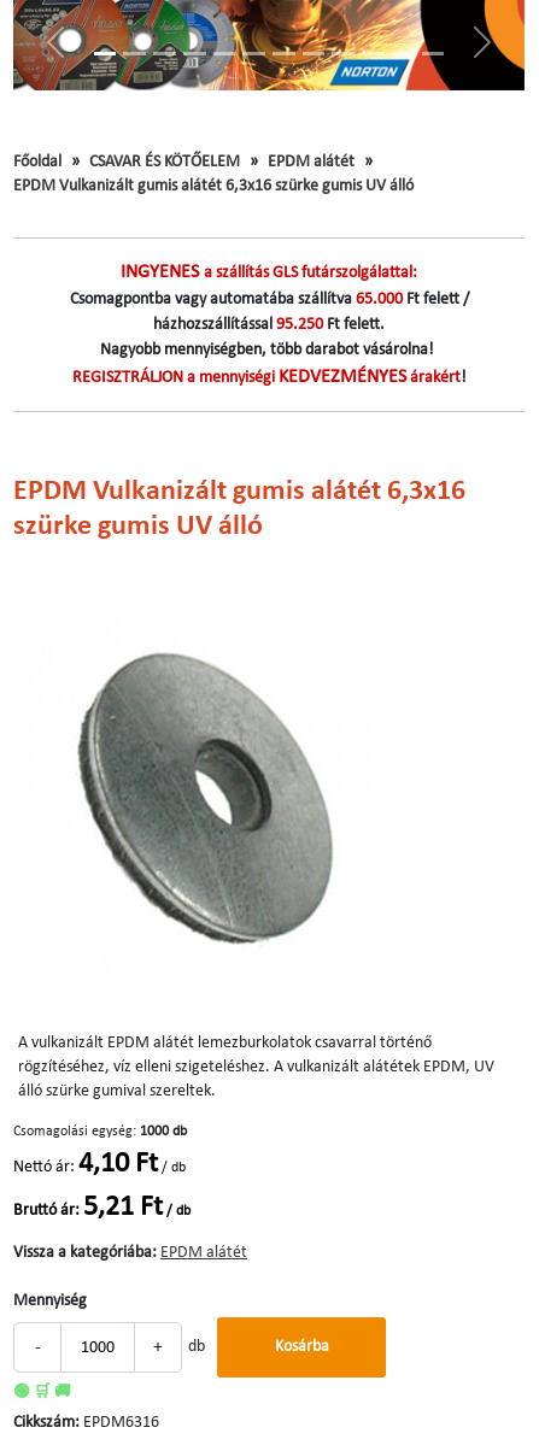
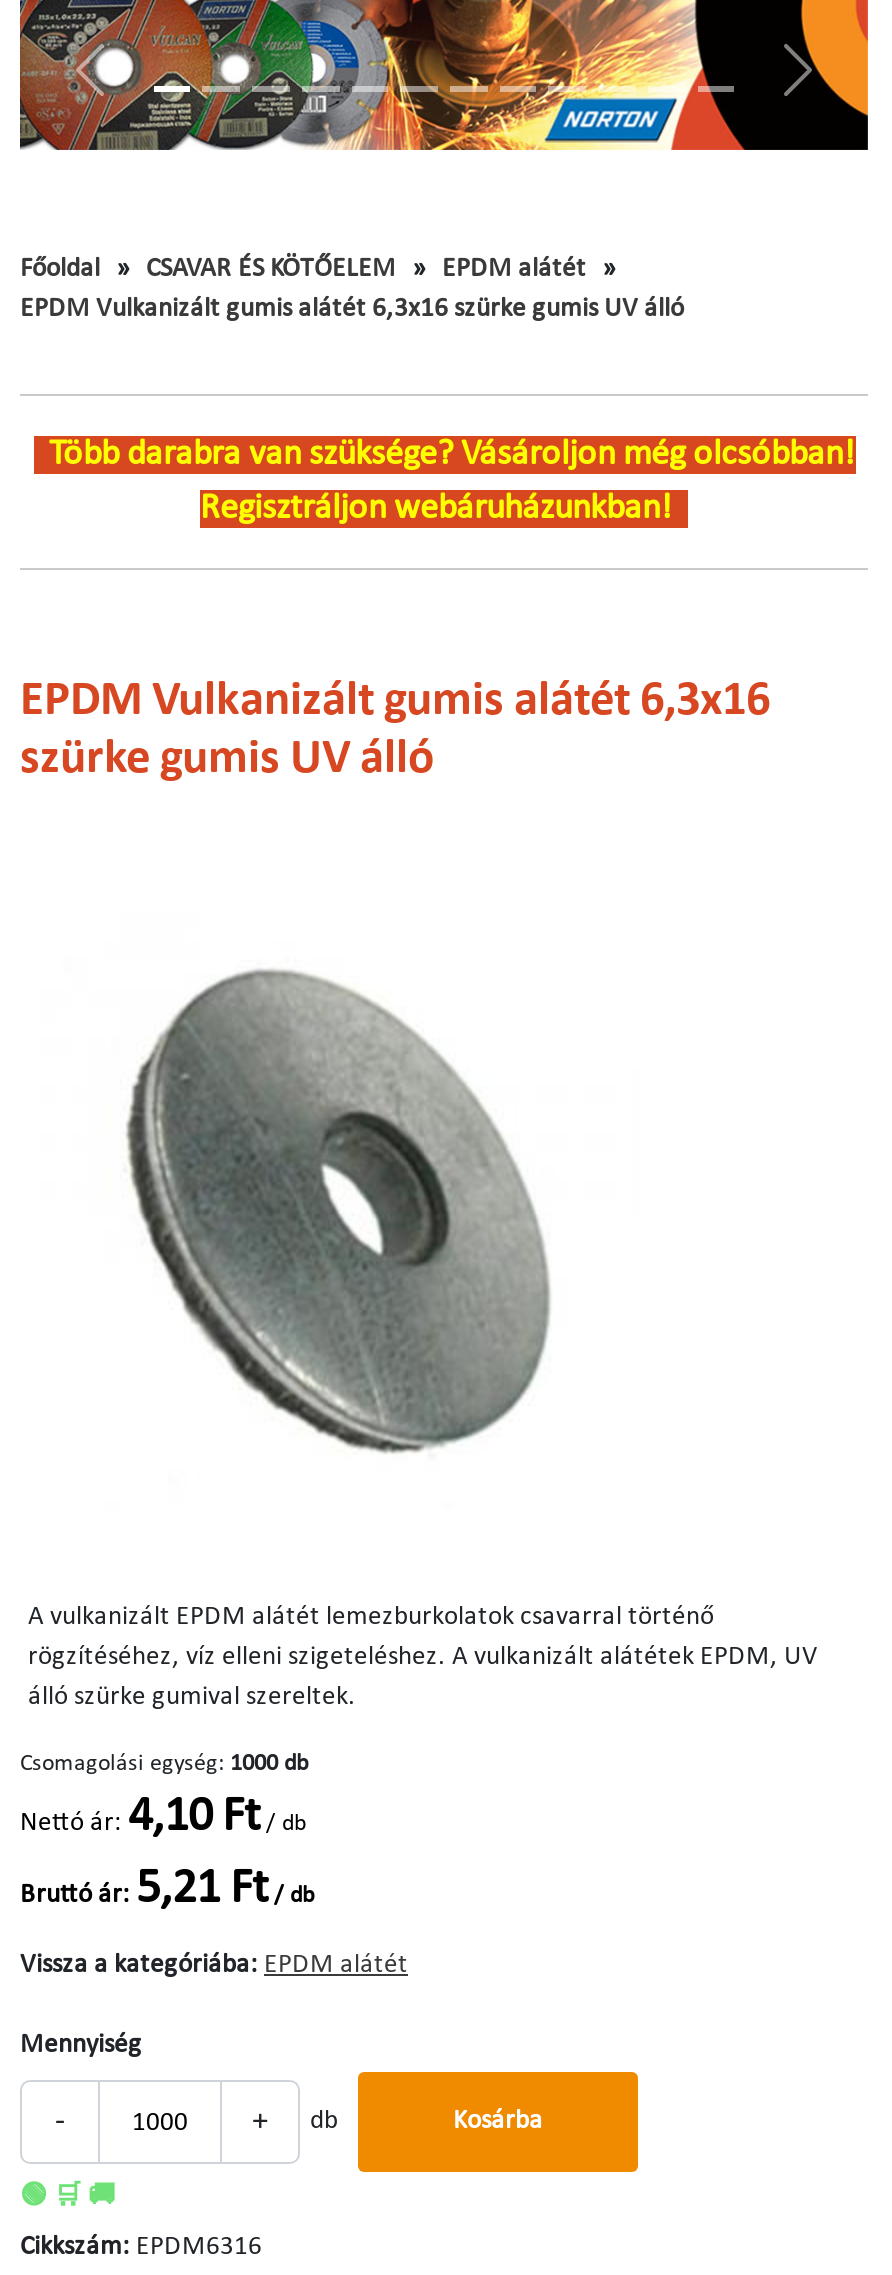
- INGYENES a szállítás GLS futárszolgálattal:
- Csomagpontba vagy automatába szállítva 65.000 Ft felett /
- házhozszállítással 95.250 Ft felett.
- Nagyobb mennyiségben, több darabot vásárolna!
- REGISZTRÁLJON a mennyiségi KEDVEZMÉNYES árakért!
+ Több darabra van szüksége? Vásároljon még olcsóbban!
+ Regisztráljon webáruházunkban!
